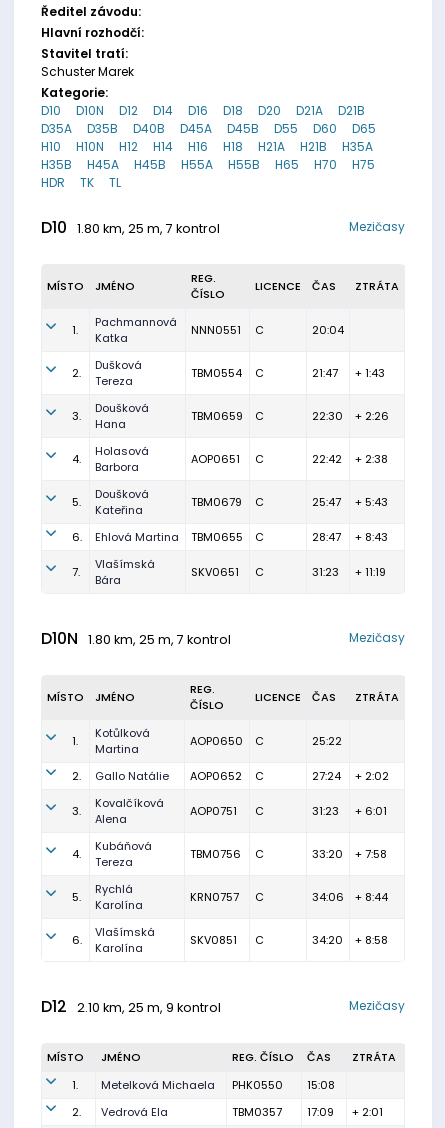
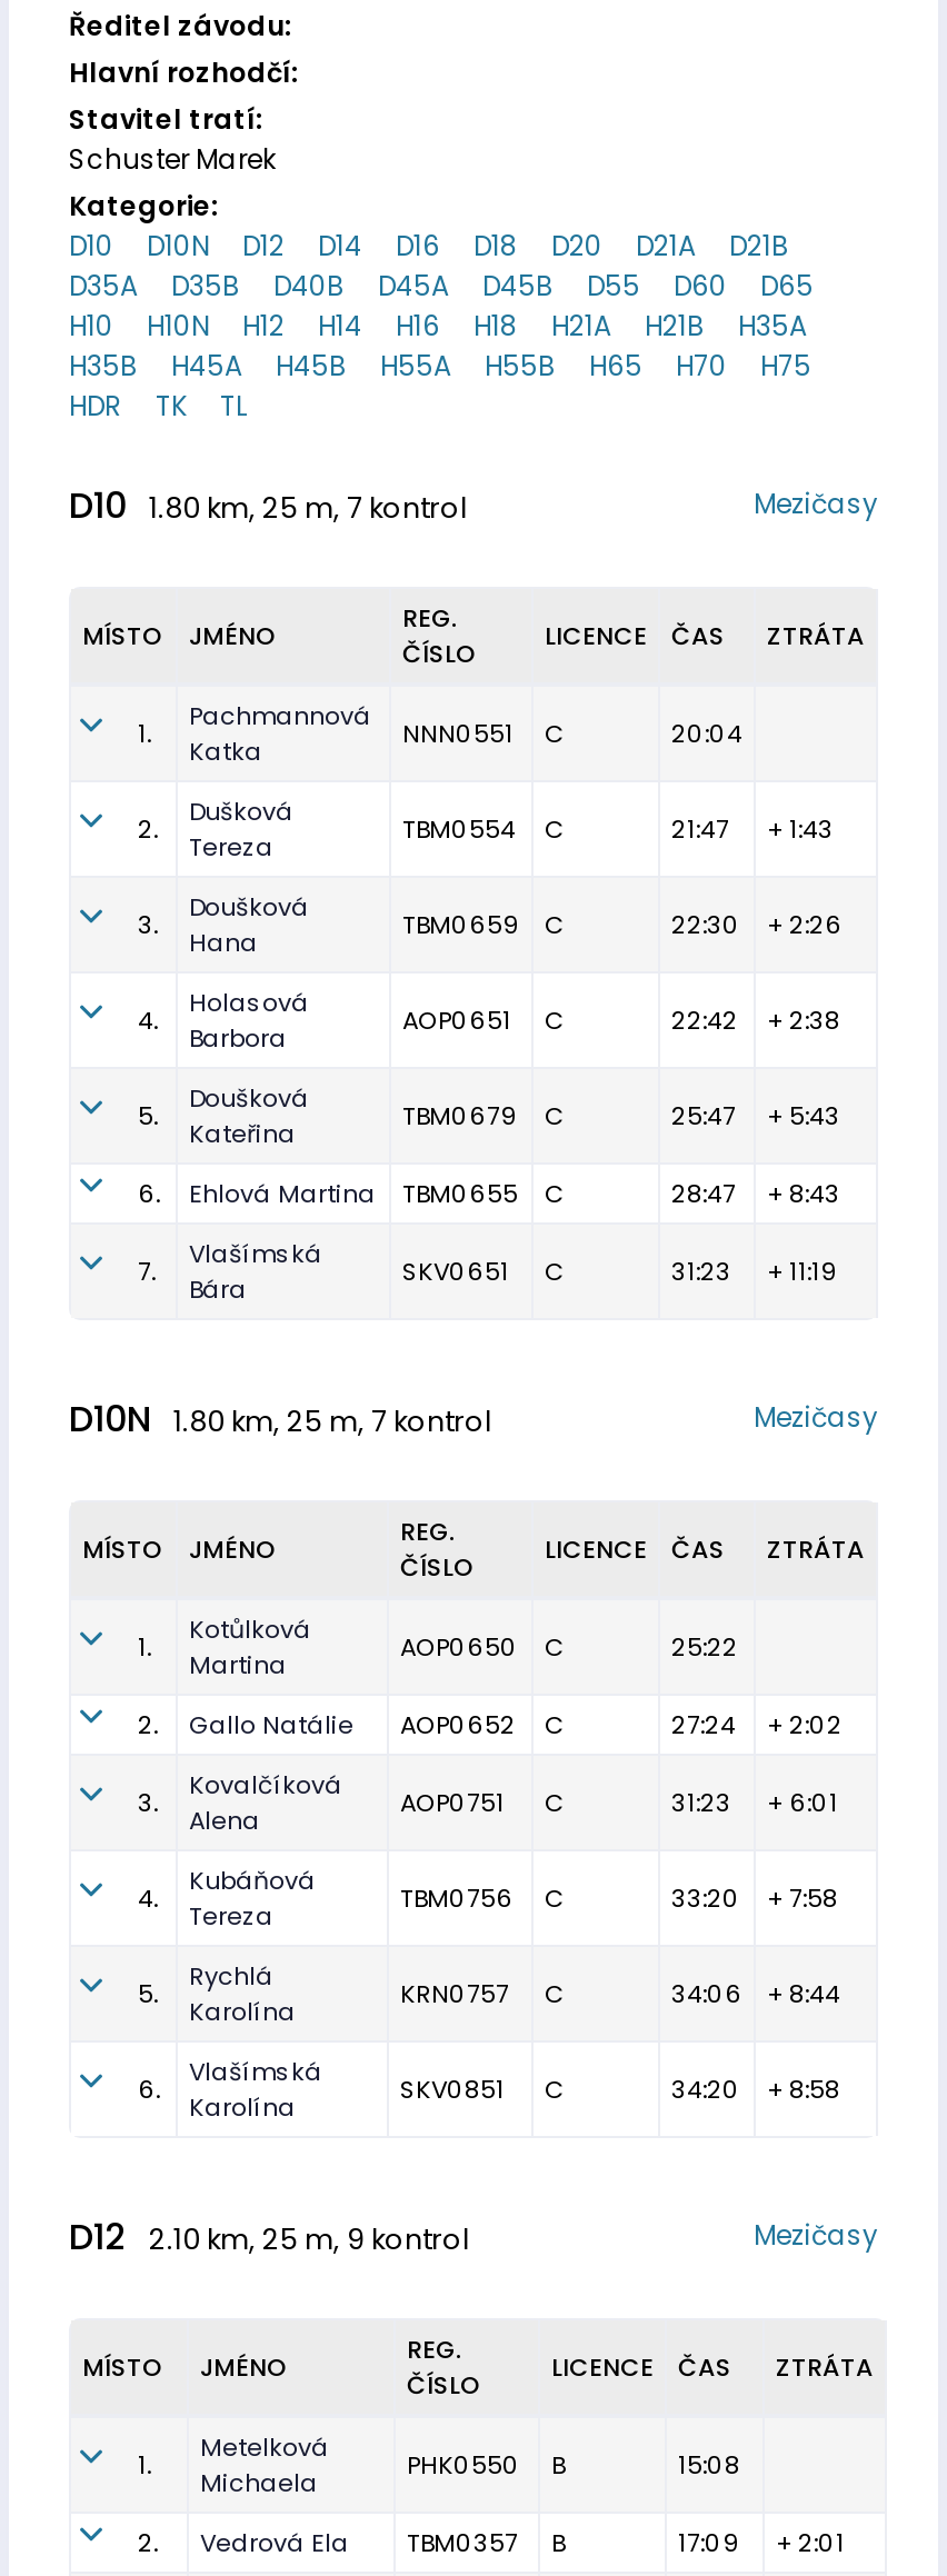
- REG. ČÍSLO
+ REG.
+ ČÍSLO
+ LICENCE

+ B

+ B
